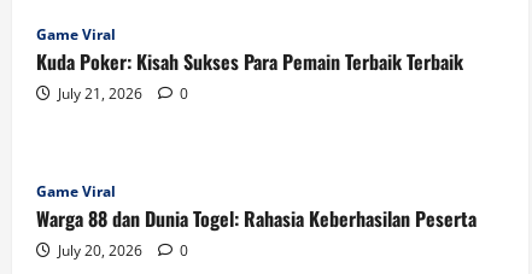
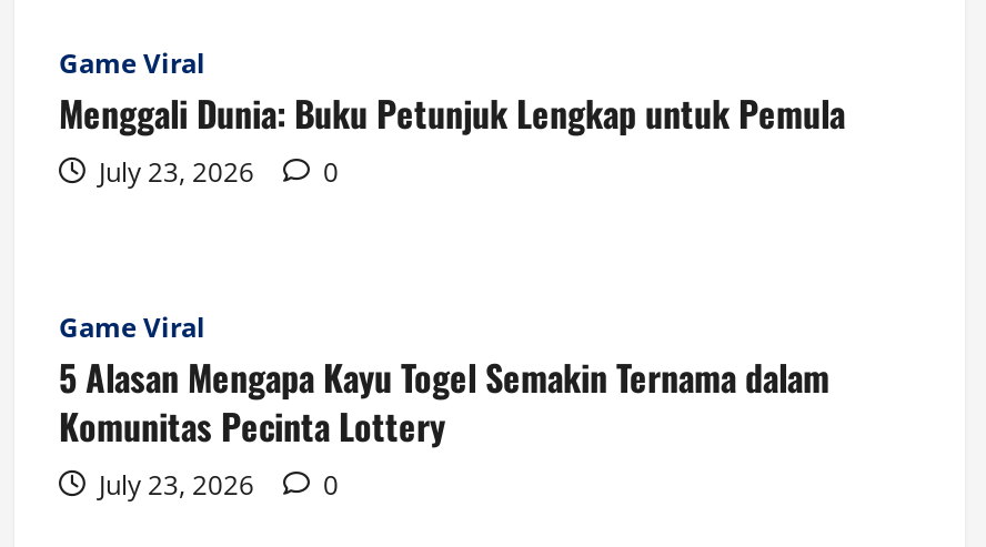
- Kuda Poker: Kisah Sukses Para Pemain Terbaik Terbaik
- July 21, 2026
+ Menggali Dunia: Buku Petunjuk Lengkap untuk Pemula
+ July 23, 2026

- Warga 88 dan Dunia Togel: Rahasia Keberhasilan Peserta
- July 20, 2026
+ 5 Alasan Mengapa Kayu Togel Semakin Ternama dalam
+ Komunitas Pecinta Lottery
+ July 23, 2026
